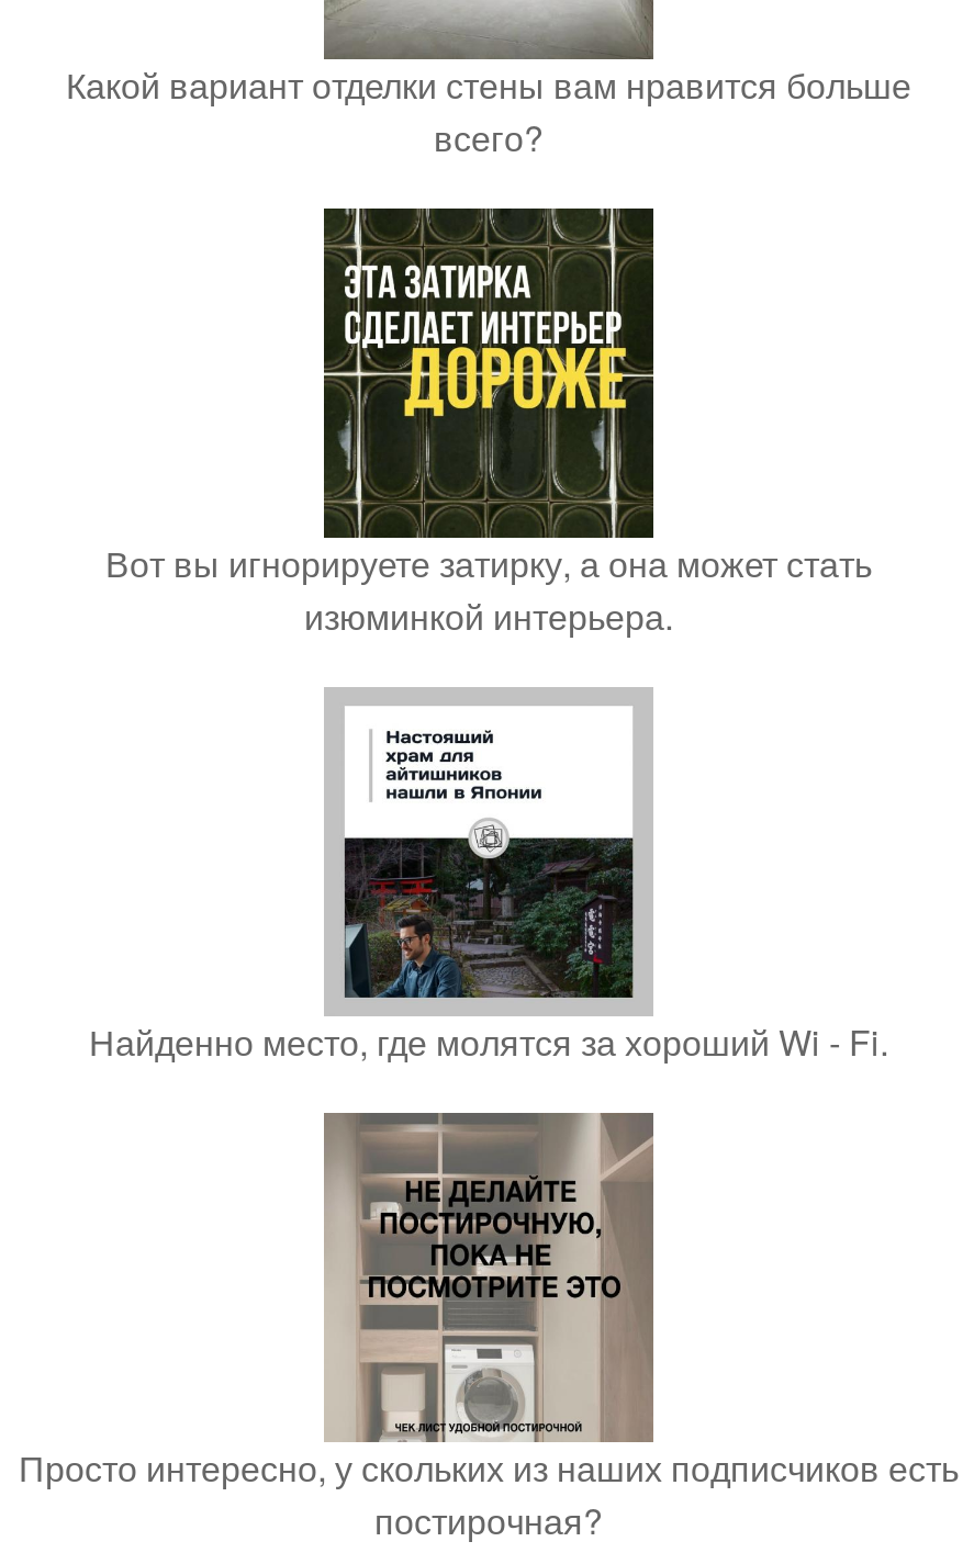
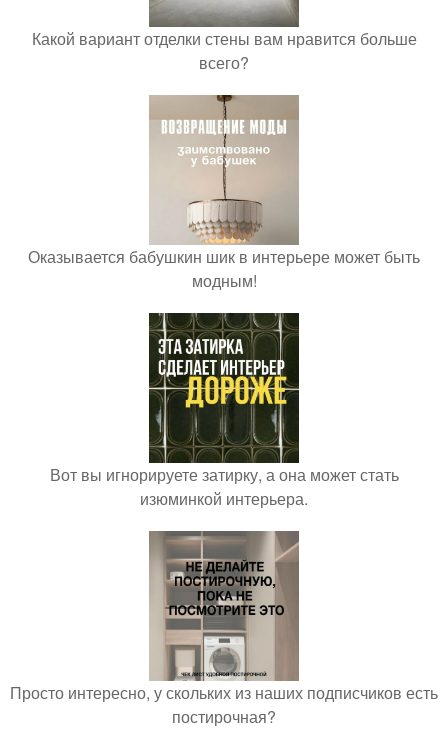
+ [image]
+ Оказывается бабушкин шик в интерьере может быть
+ модным!

moved down: [image] | Вот вы игнорируете затирку, а она может стать | изюминкой интерьера.

- [image]
- Найденно место, где молятся за хороший Wi - Fi.
